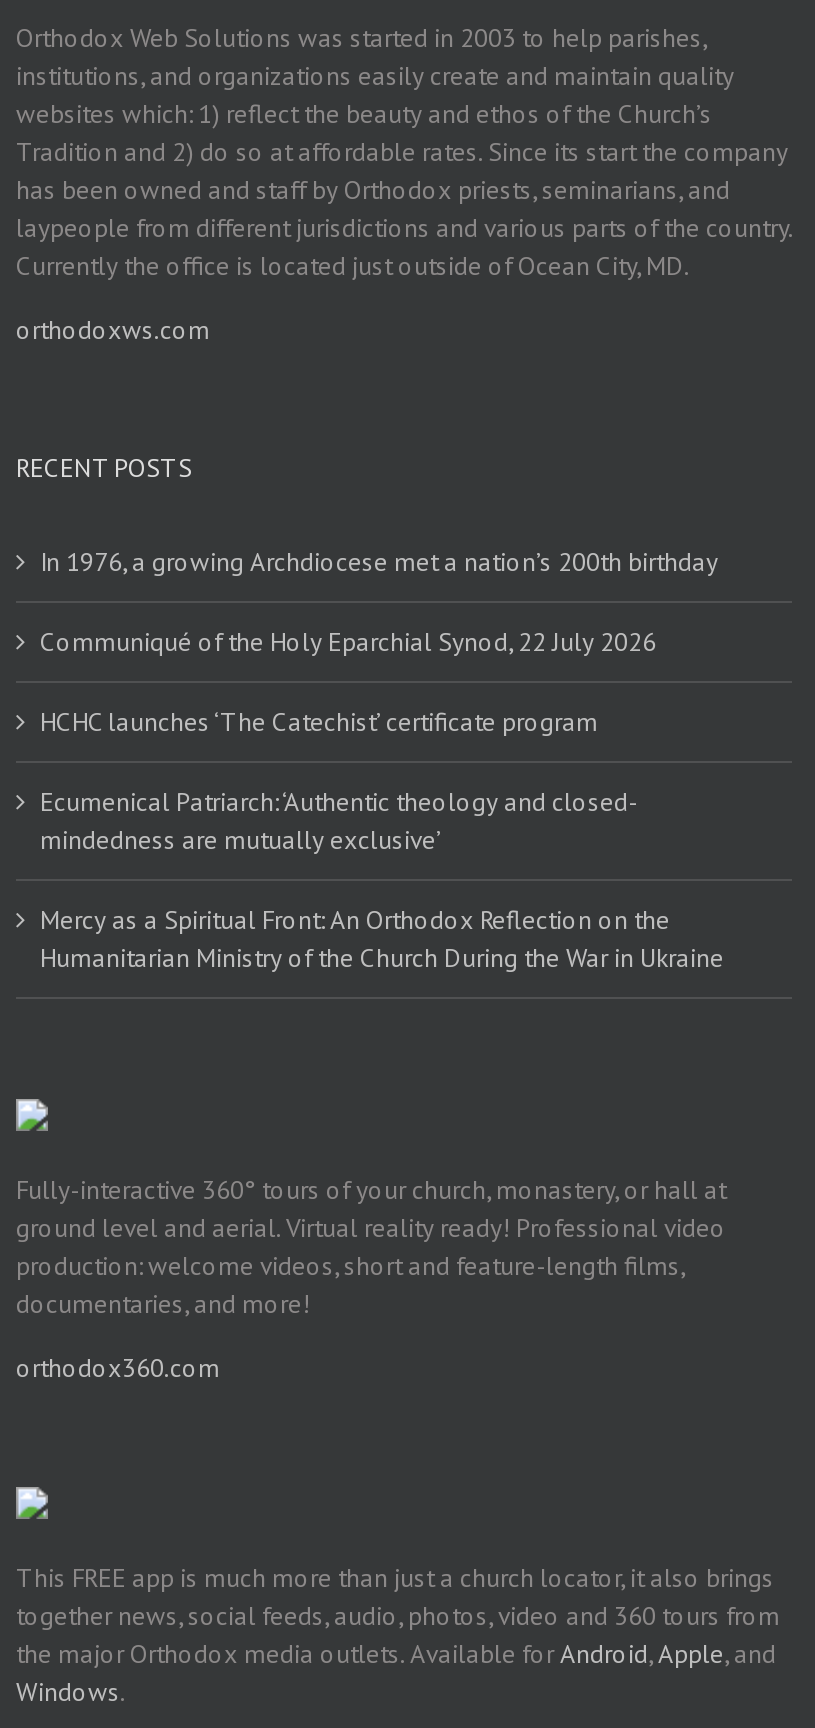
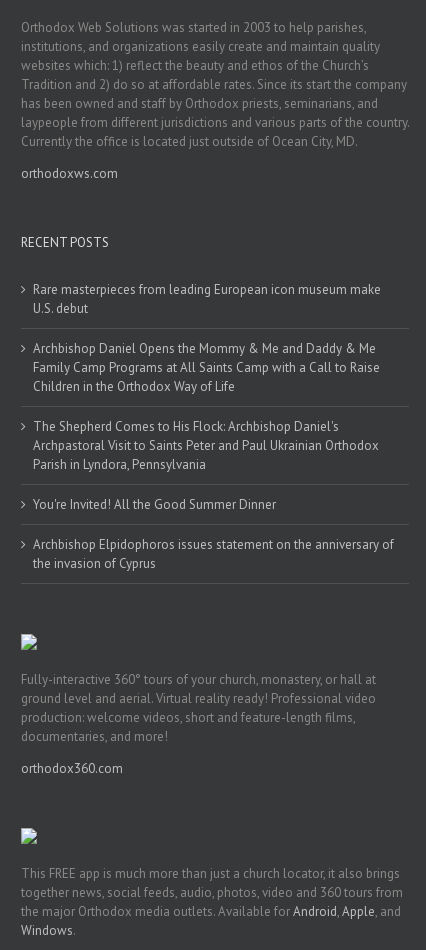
- In 1976, a growing Archdiocese met a nation’s 200th birthday
+ Rare masterpieces from leading European icon museum make
+ U.S. debut

- Communiqué of the Holy Eparchial Synod, 22 July 2026
+ Archbishop Daniel Opens the Mommy & Me and Daddy & Me
+ Family Camp Programs at All Saints Camp with a Call to Raise
+ Children in the Orthodox Way of Life

- HCHC launches ‘The Catechist’ certificate program
+ The Shepherd Comes to His Flock: Archbishop Daniel's
+ Archpastoral Visit to Saints Peter and Paul Ukrainian Orthodox
+ Parish in Lyndora, Pennsylvania

- Ecumenical Patriarch: ‘Authentic theology and closed-
- mindedness are mutually exclusive’
+ You're Invited! All the Good Summer Dinner

- Mercy as a Spiritual Front: An Orthodox Reflection on the
- Humanitarian Ministry of the Church During the War in Ukraine
+ Archbishop Elpidophoros issues statement on the anniversary of
+ the invasion of Cyprus
